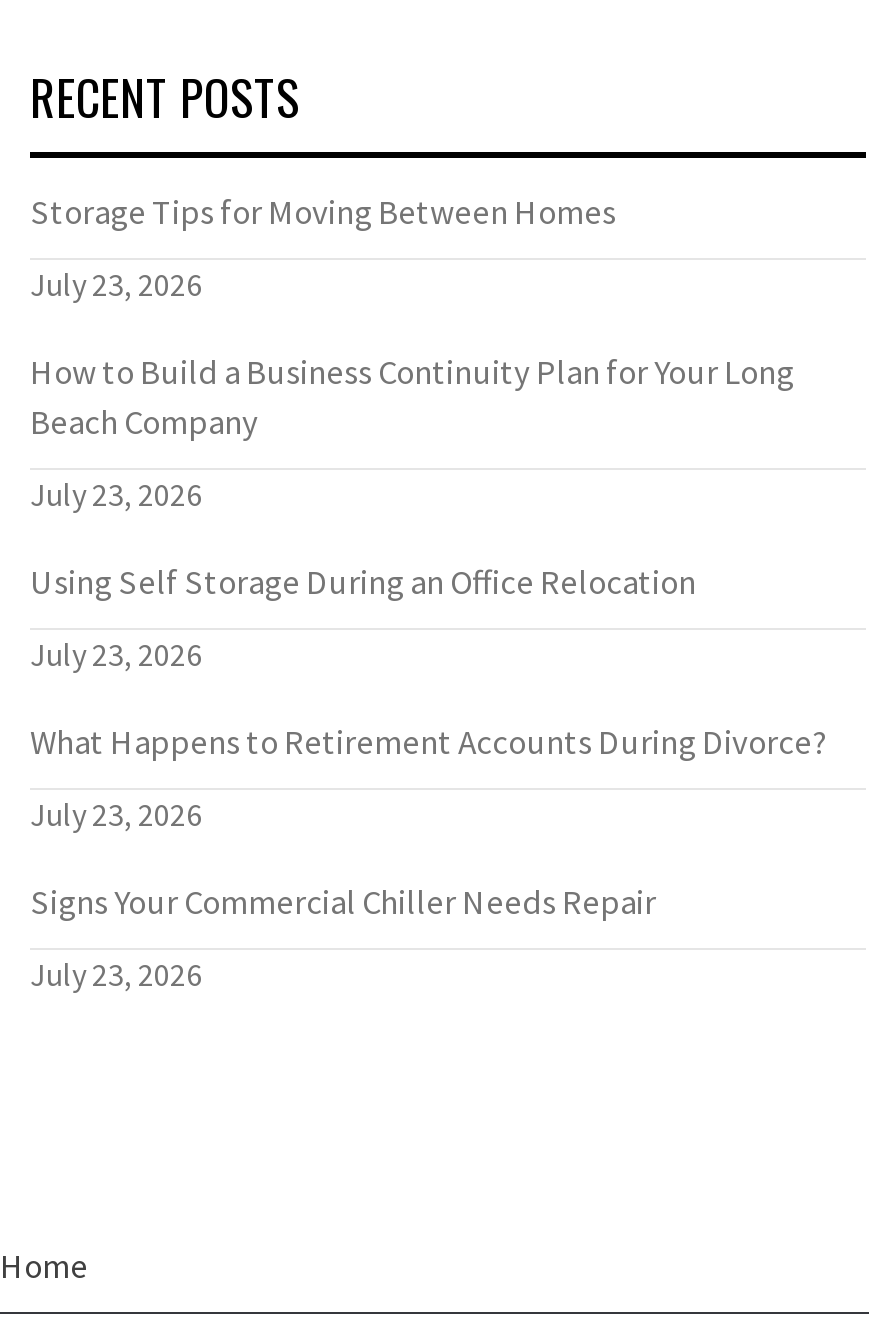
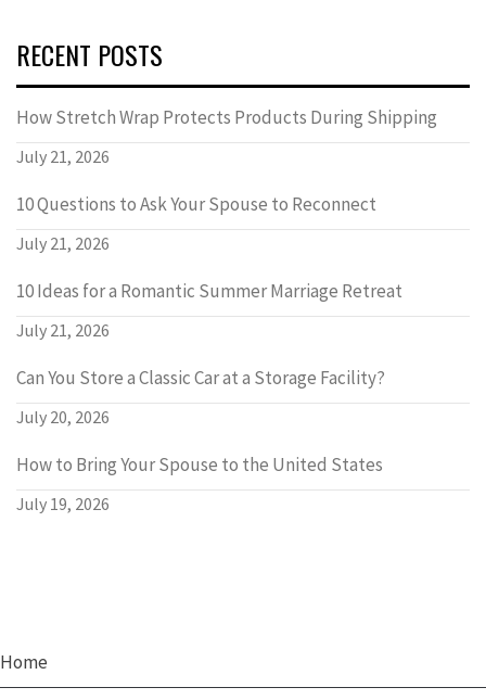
- Storage Tips for Moving Between Homes
+ How Stretch Wrap Protects Products During Shipping

- July 23, 2026
+ July 21, 2026

- How to Build a Business Continuity Plan for Your Long
- Beach Company
+ 10 Questions to Ask Your Spouse to Reconnect

- July 23, 2026
+ July 21, 2026

- Using Self Storage During an Office Relocation
+ 10 Ideas for a Romantic Summer Marriage Retreat

- July 23, 2026
+ July 21, 2026

- What Happens to Retirement Accounts During Divorce?
+ Can You Store a Classic Car at a Storage Facility?

- July 23, 2026
+ July 20, 2026

- Signs Your Commercial Chiller Needs Repair
+ How to Bring Your Spouse to the United States

- July 23, 2026
+ July 19, 2026
